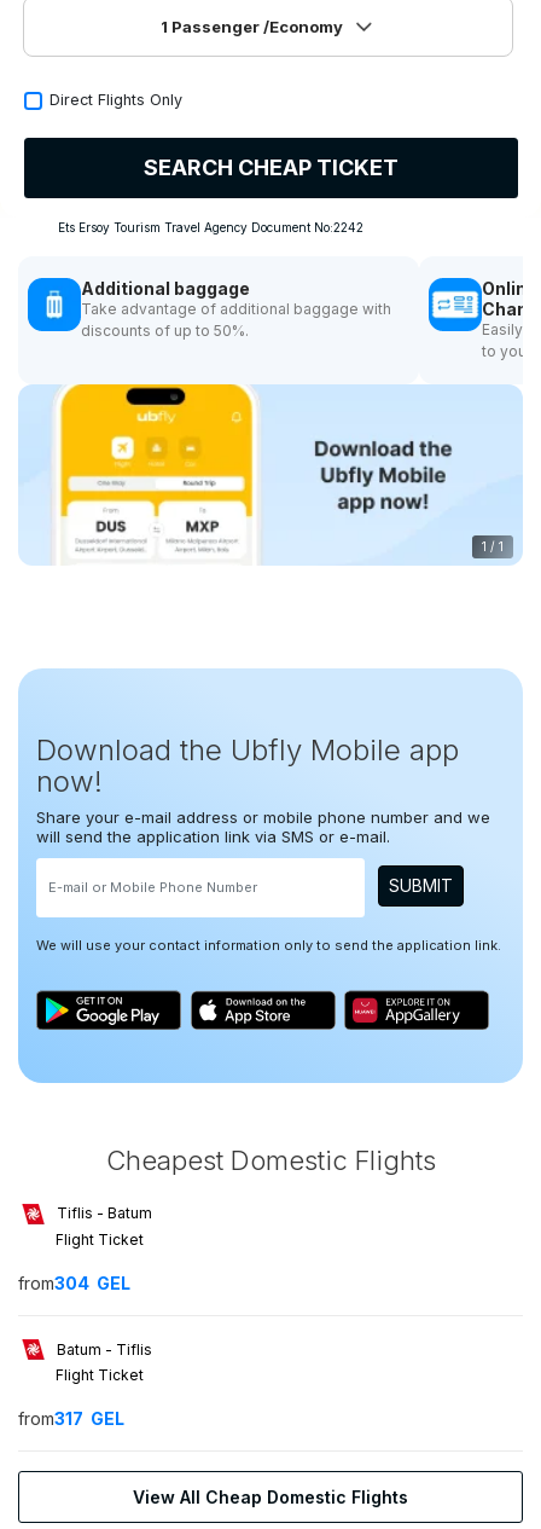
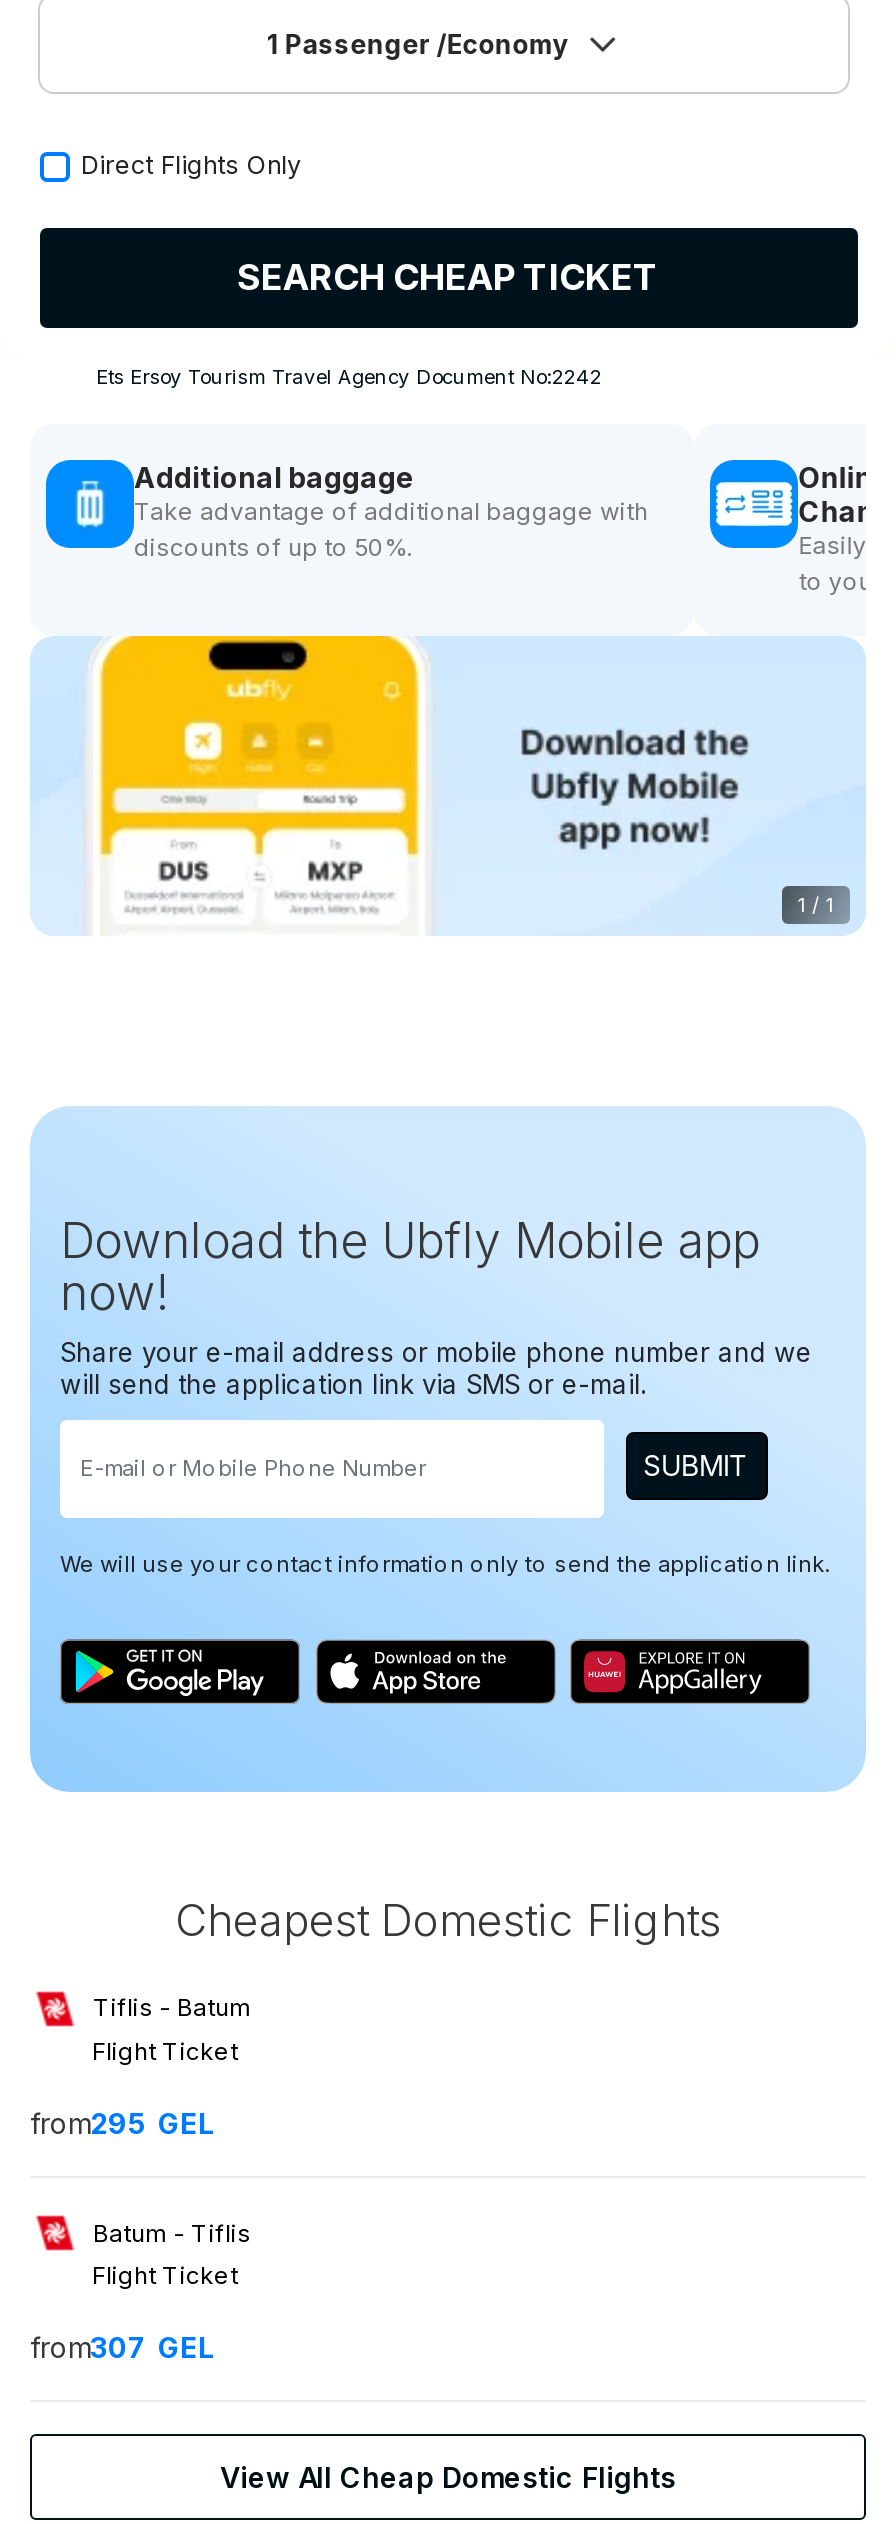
- from304 GEL
+ from295 GEL

- from317 GEL
+ from307 GEL
